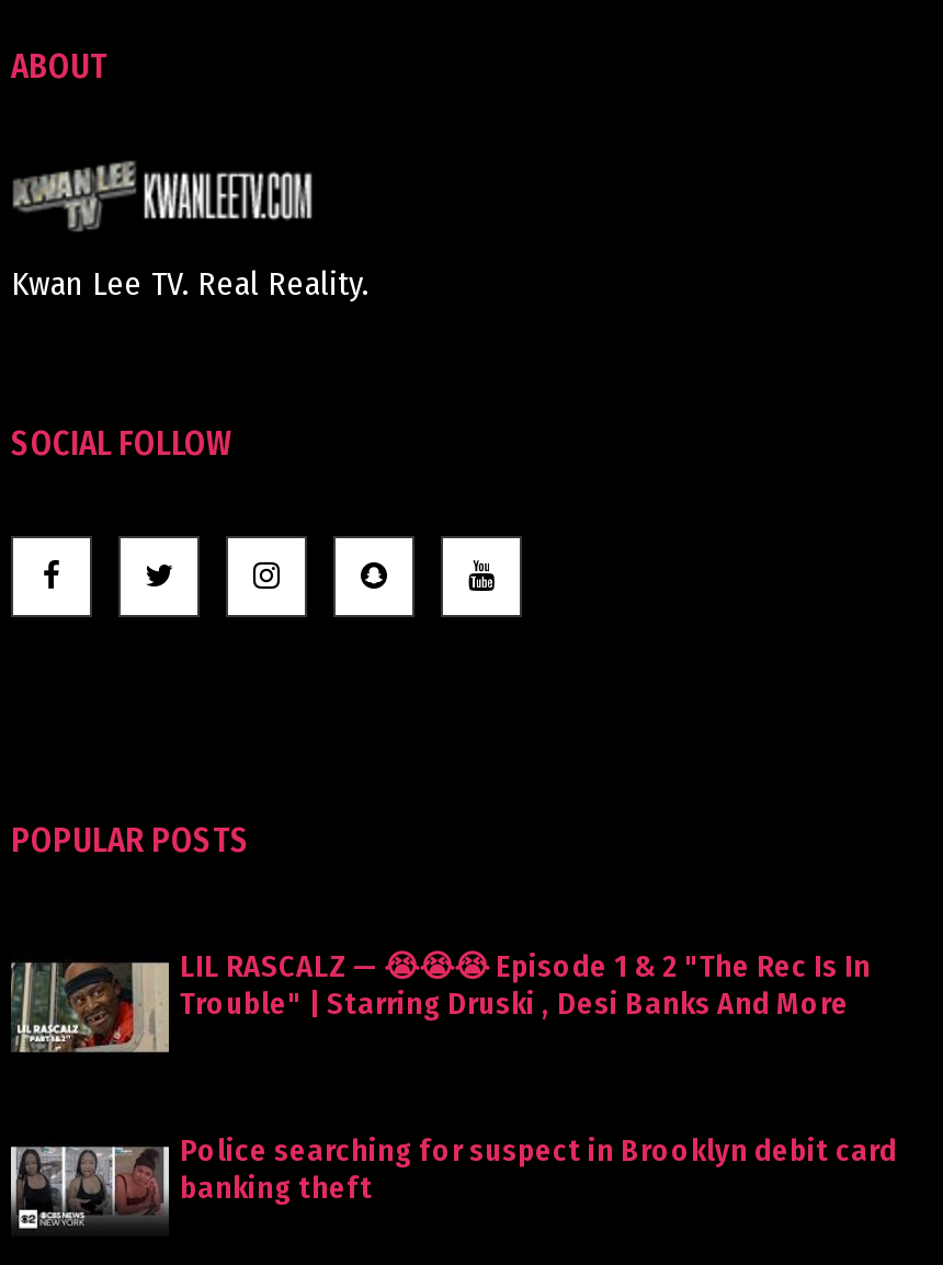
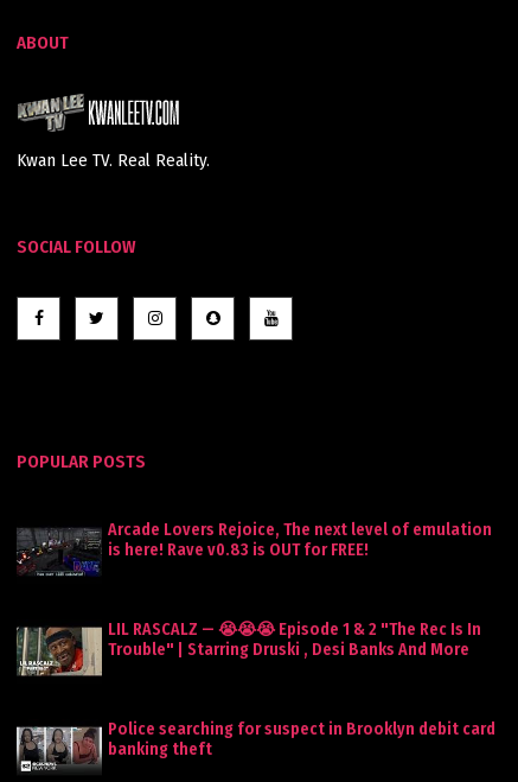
+ [image]
+ Arcade Lovers Rejoice, The next level of emulation
+ is here! Rave v0.83 is OUT for FREE!
